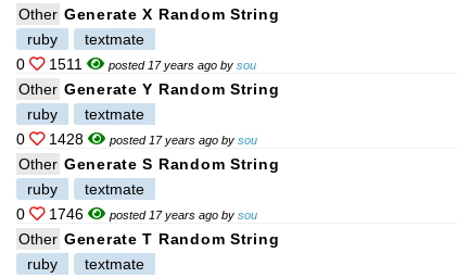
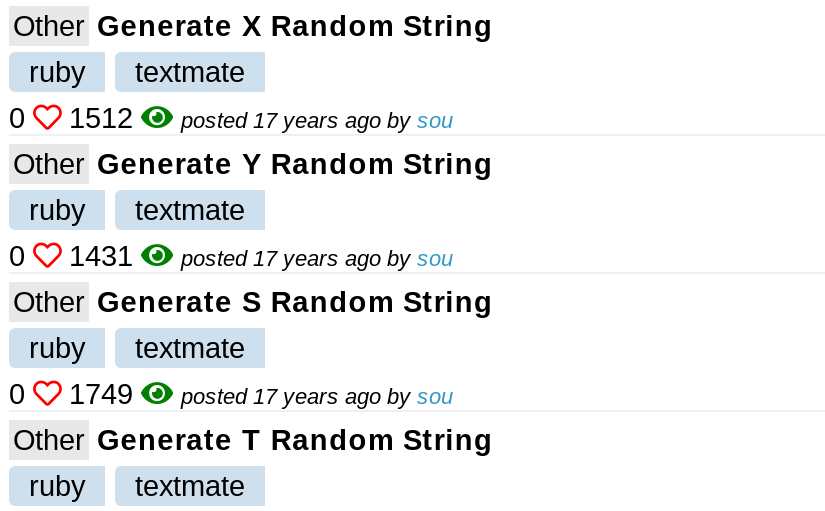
- 0 1511 posted 17 years ago by sou
+ 0 1512 posted 17 years ago by sou

- 0 1428 posted 17 years ago by sou
+ 0 1431 posted 17 years ago by sou

- 0 1746 posted 17 years ago by sou
+ 0 1749 posted 17 years ago by sou
